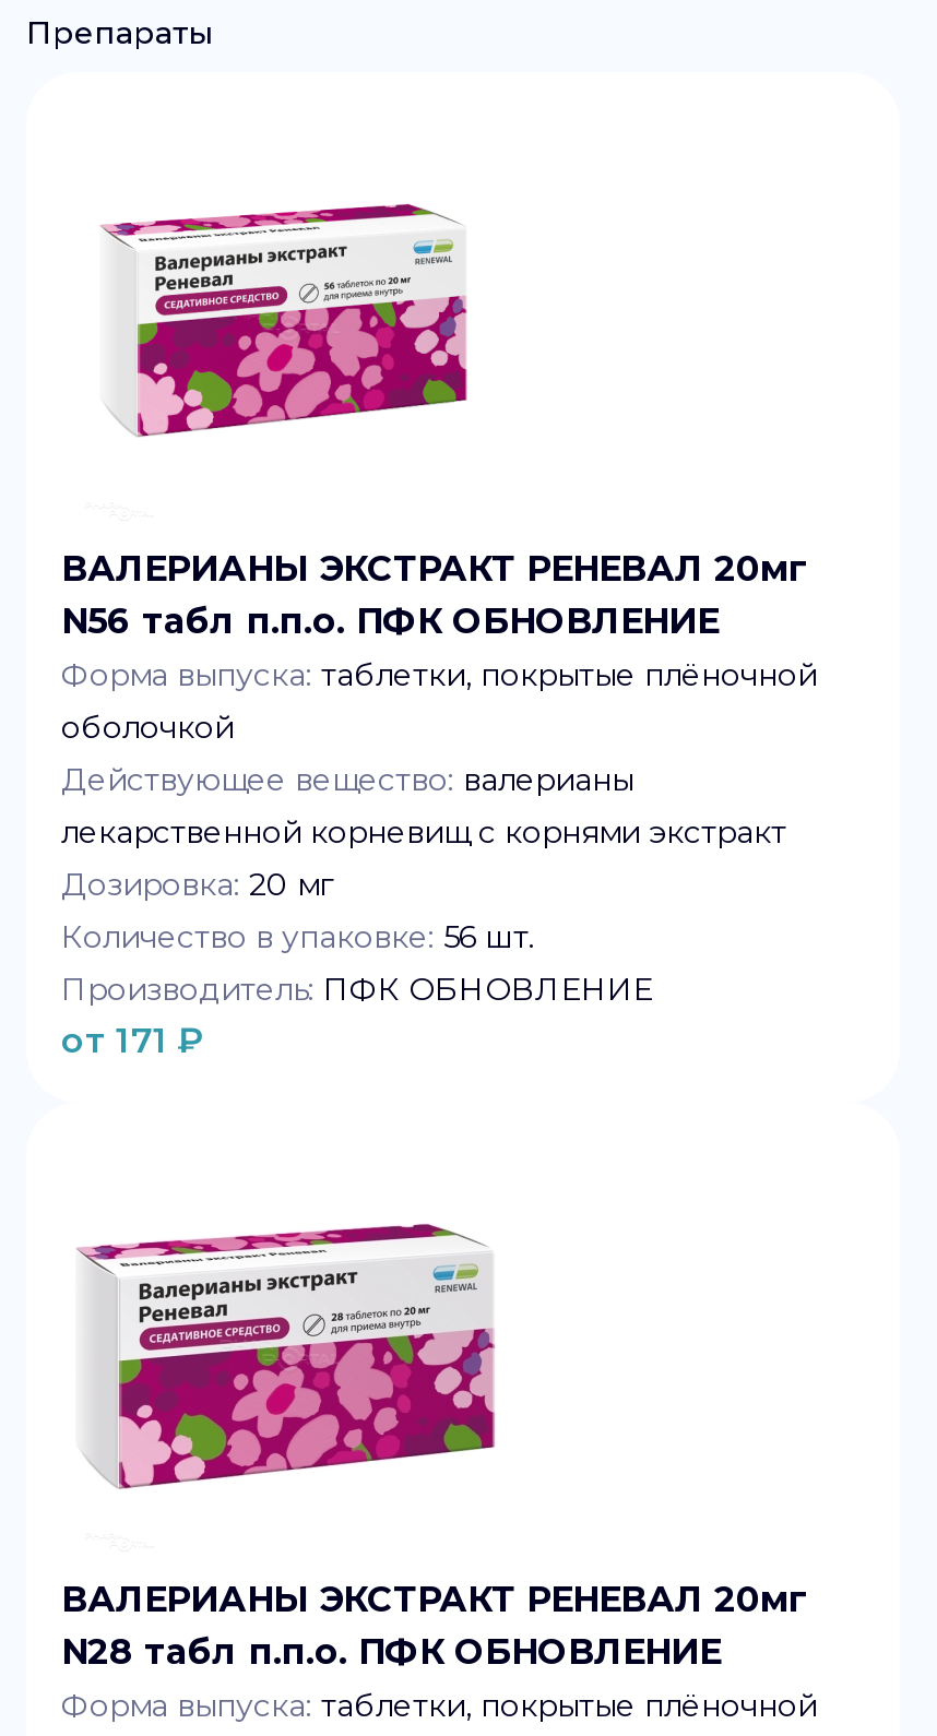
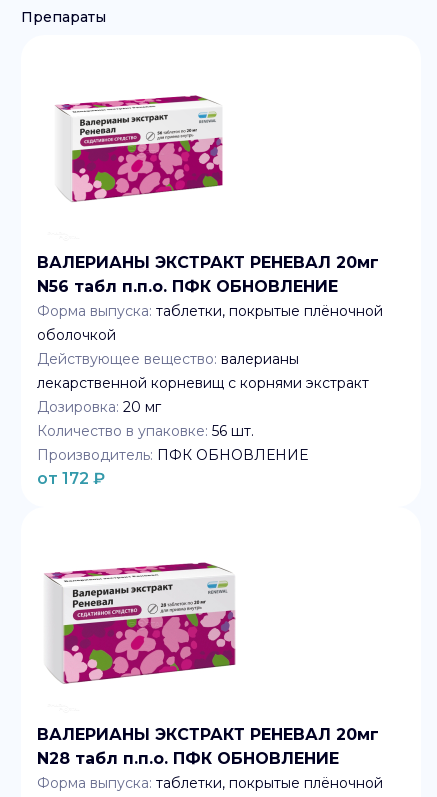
- от 171 ₽
+ от 172 ₽
